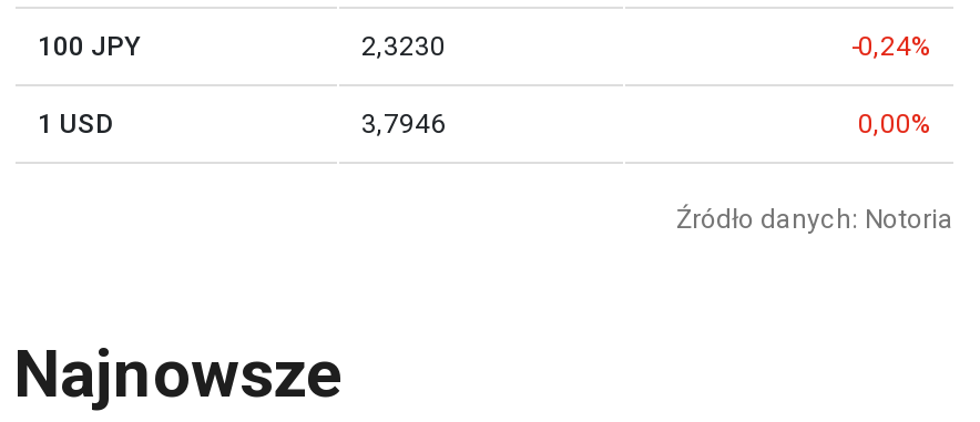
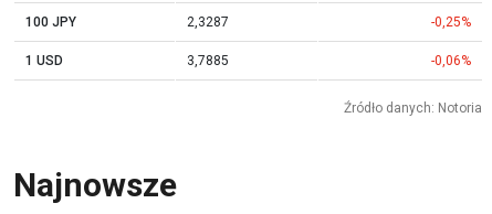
- 2,3230
+ 2,3287

- -0,24%
+ -0,25%

- 3,7946
+ 3,7885

- 0,00%
+ -0,06%
